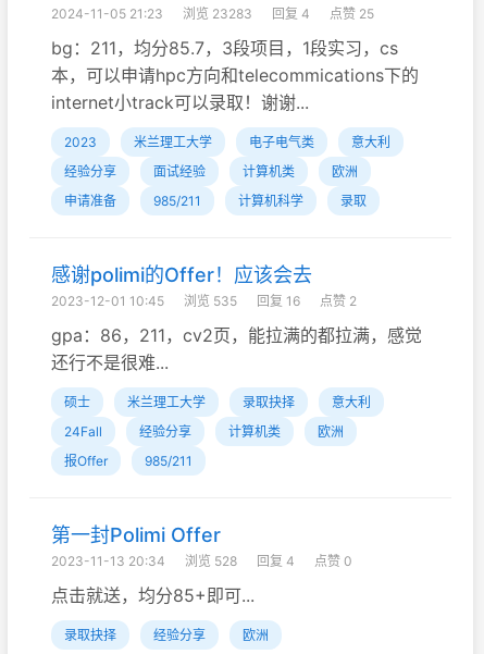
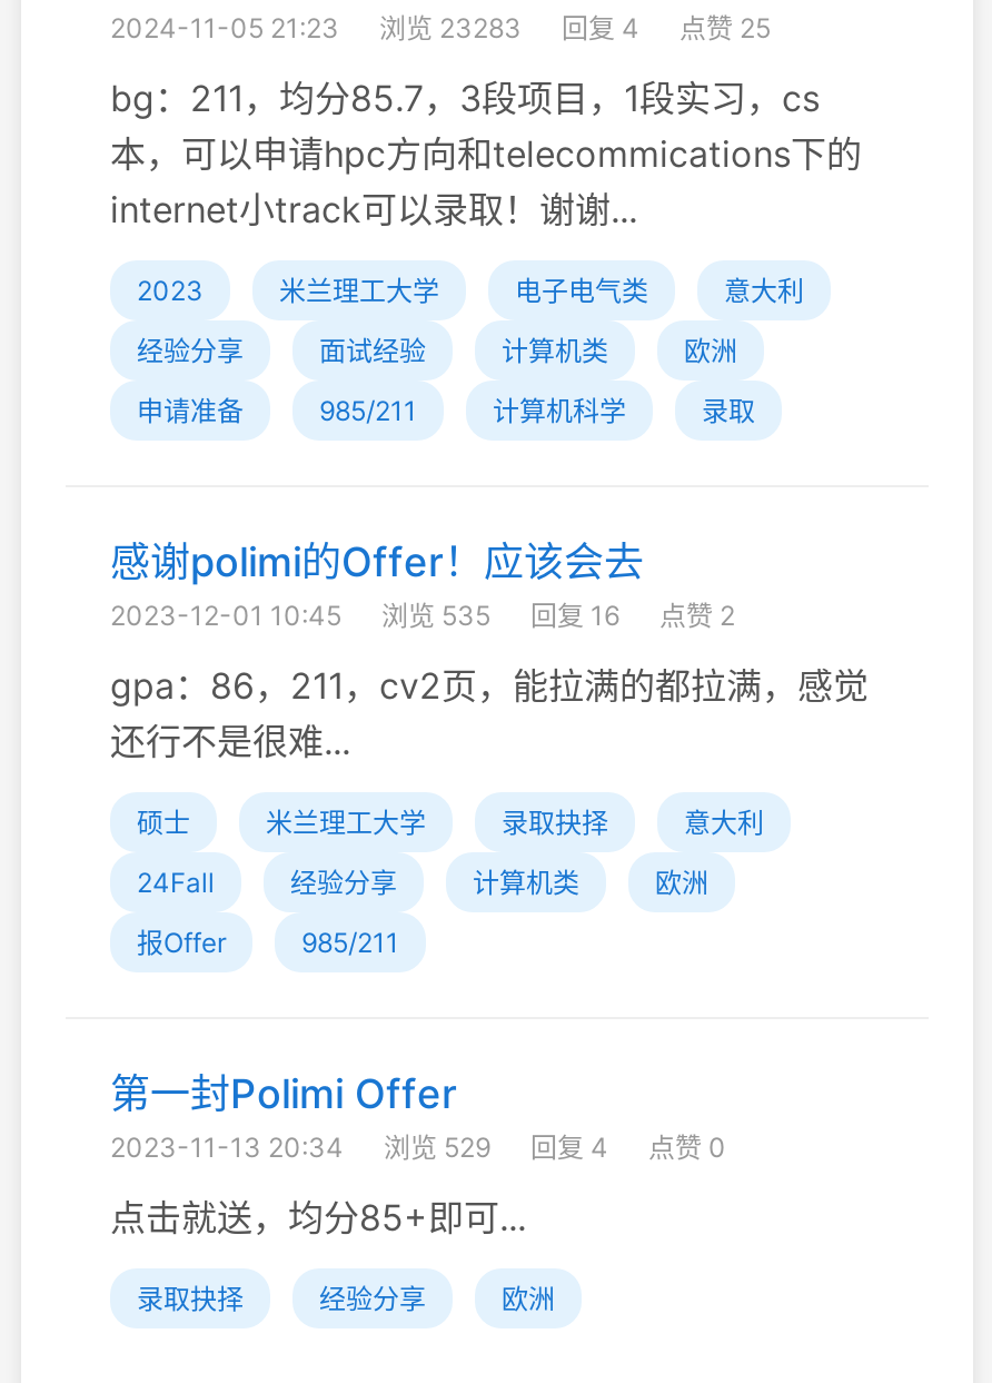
- 2023-11-13 20:34 浏览 528 回复 4 点赞 0
+ 2023-11-13 20:34 浏览 529 回复 4 点赞 0
